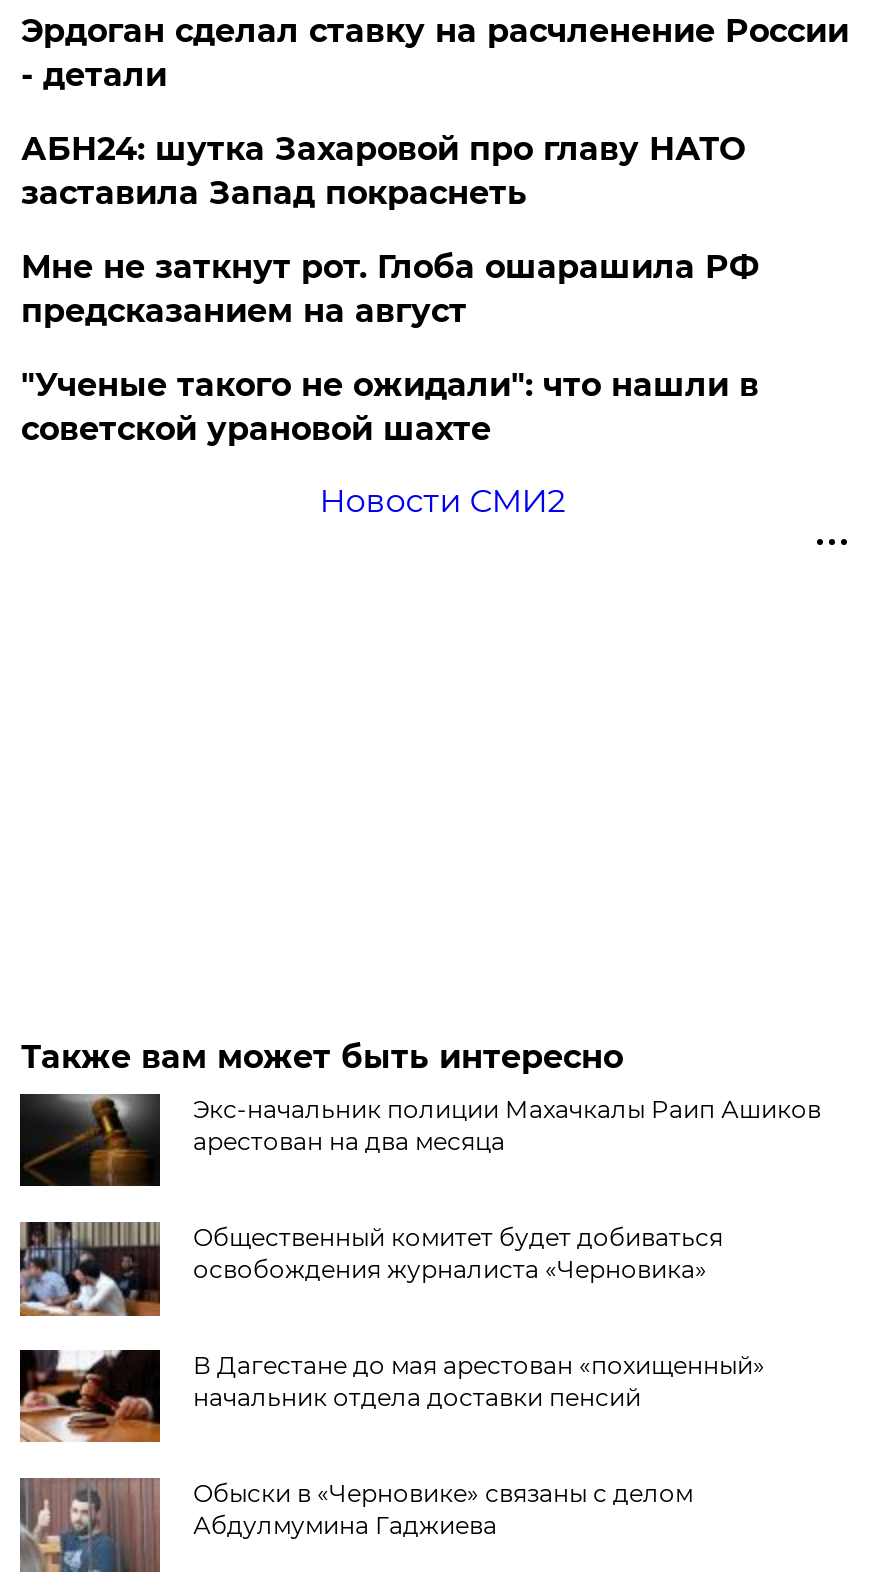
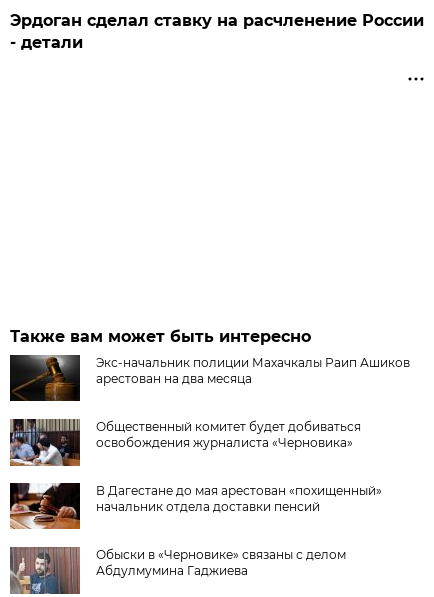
- АБН24: шутка Захаровой про главу НАТО
- заставила Запад покраснеть
- Мне не заткнут рот. Глоба ошарашила РФ
- предсказанием на август
- "Ученые такого не ожидали": что нашли в
- советской урановой шахте
- Новости СМИ2
